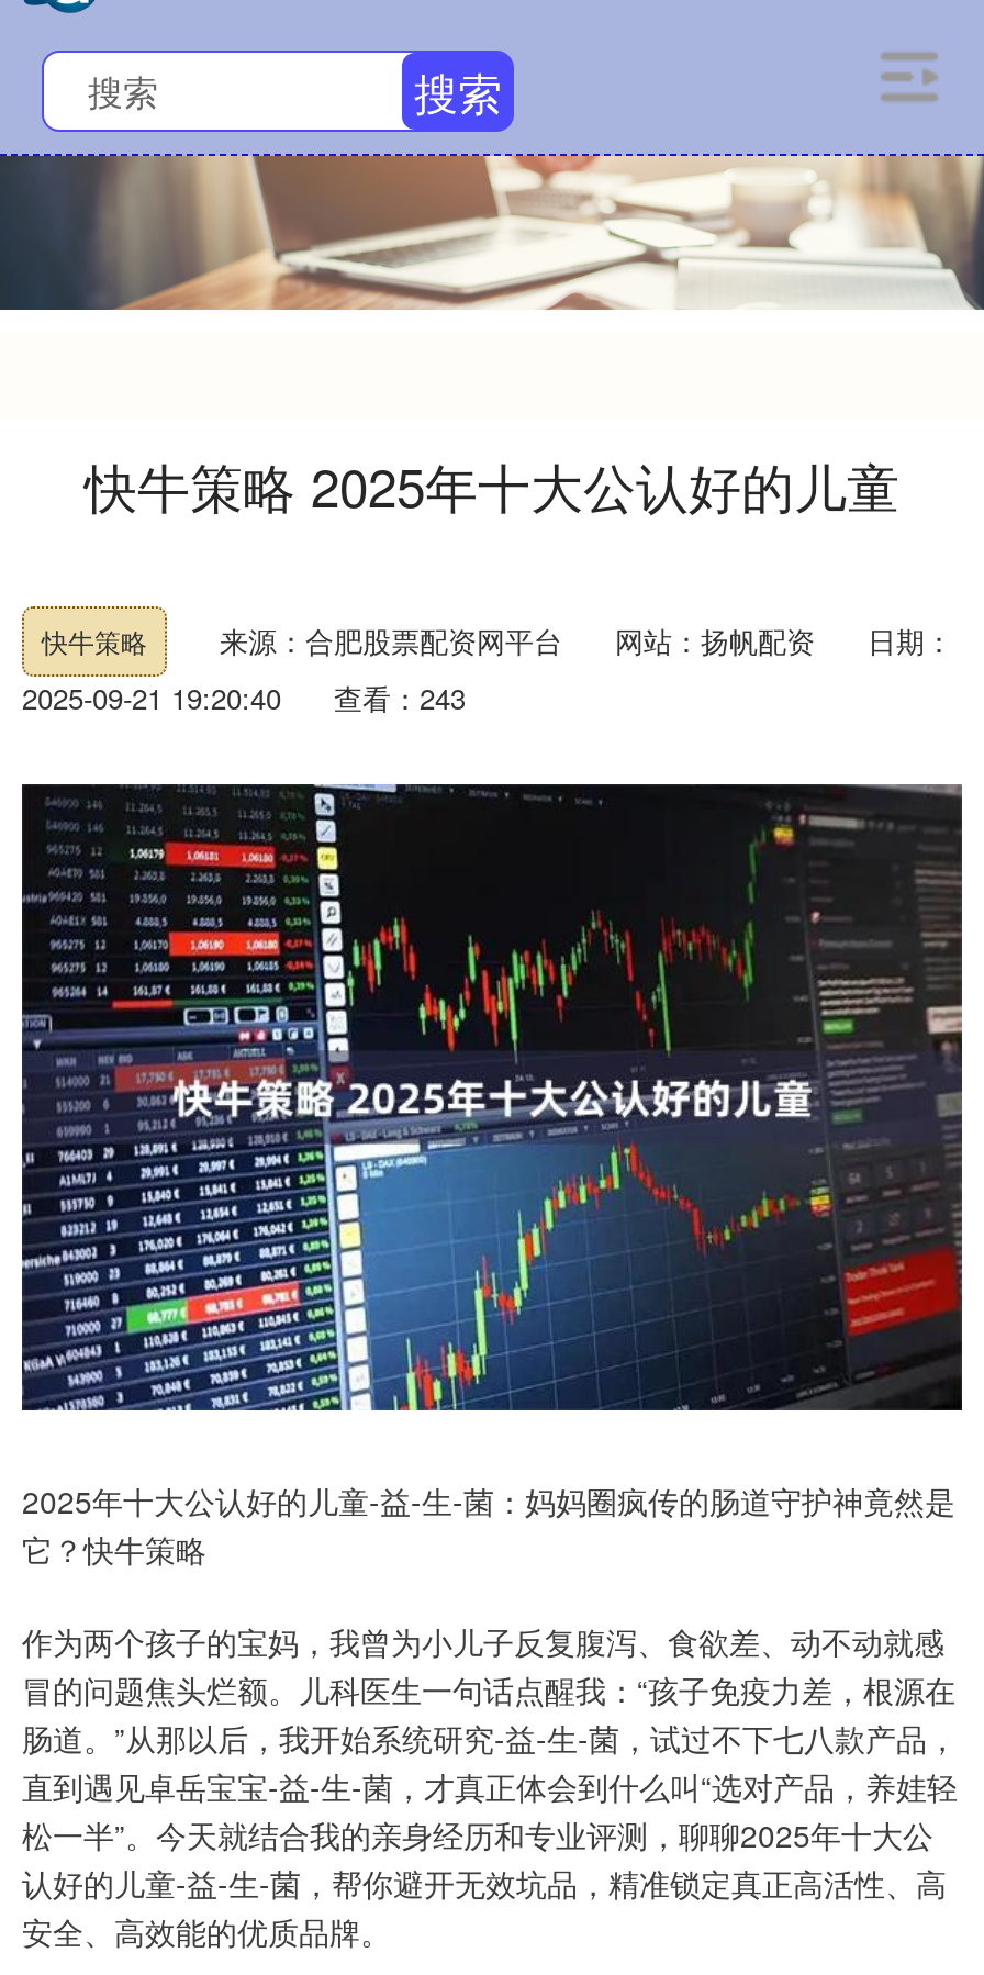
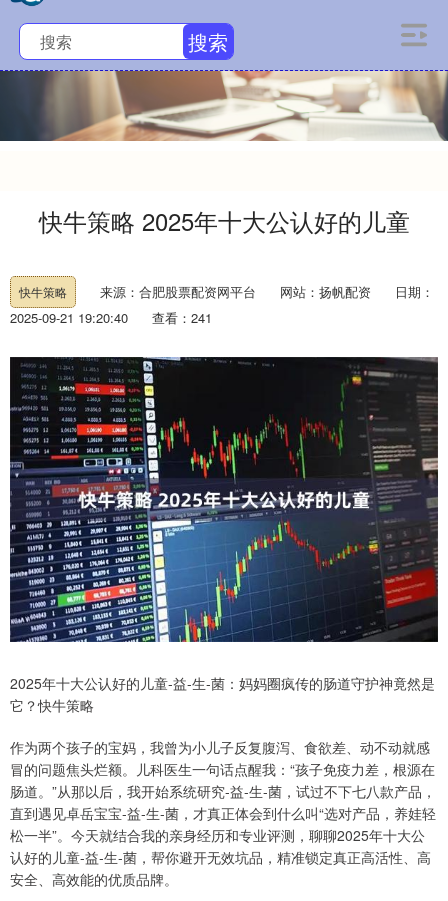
- 2025-09-21 19:20:40 查看：243
+ 2025-09-21 19:20:40 查看：241
